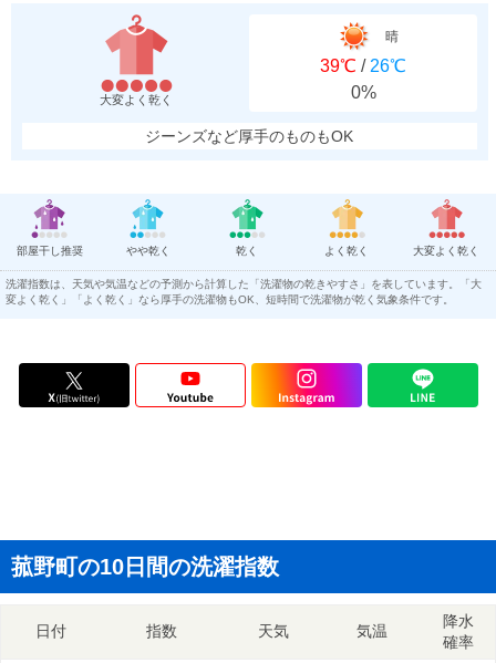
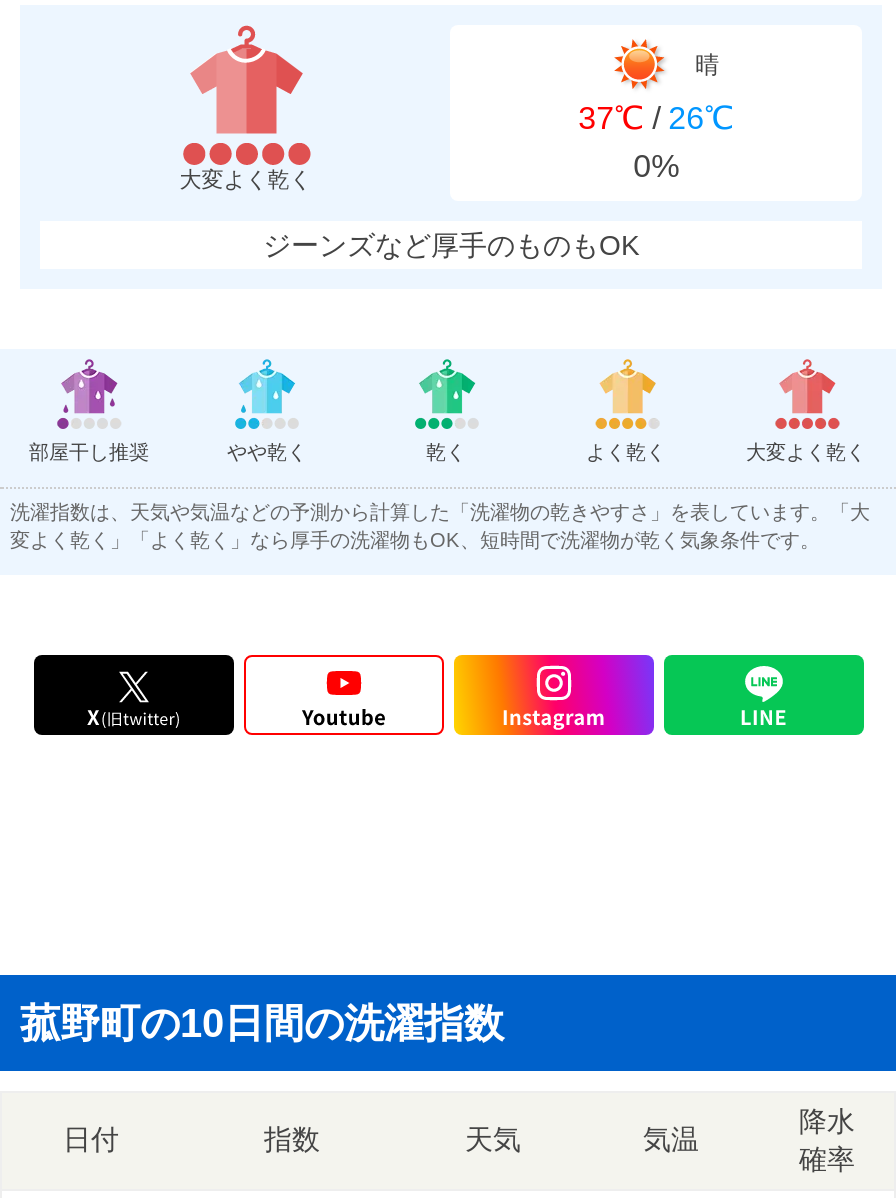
- 39℃ / 26℃
+ 37℃ / 26℃
